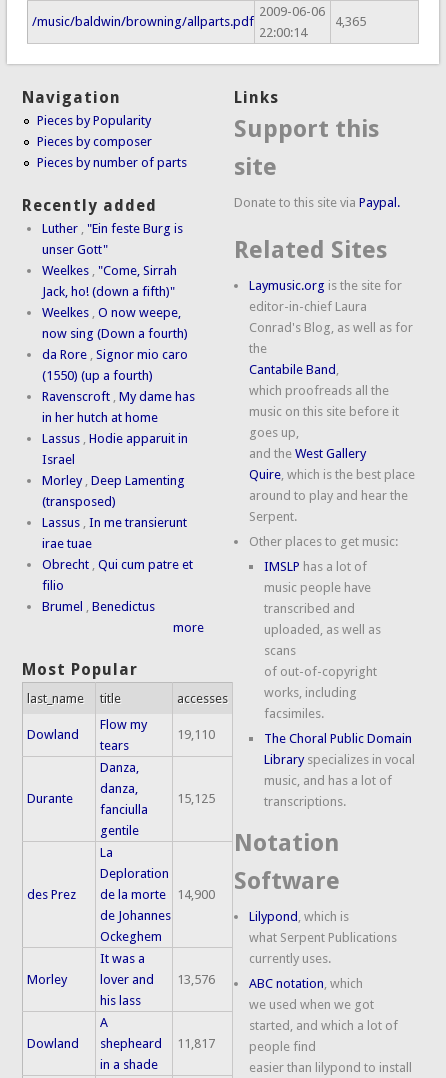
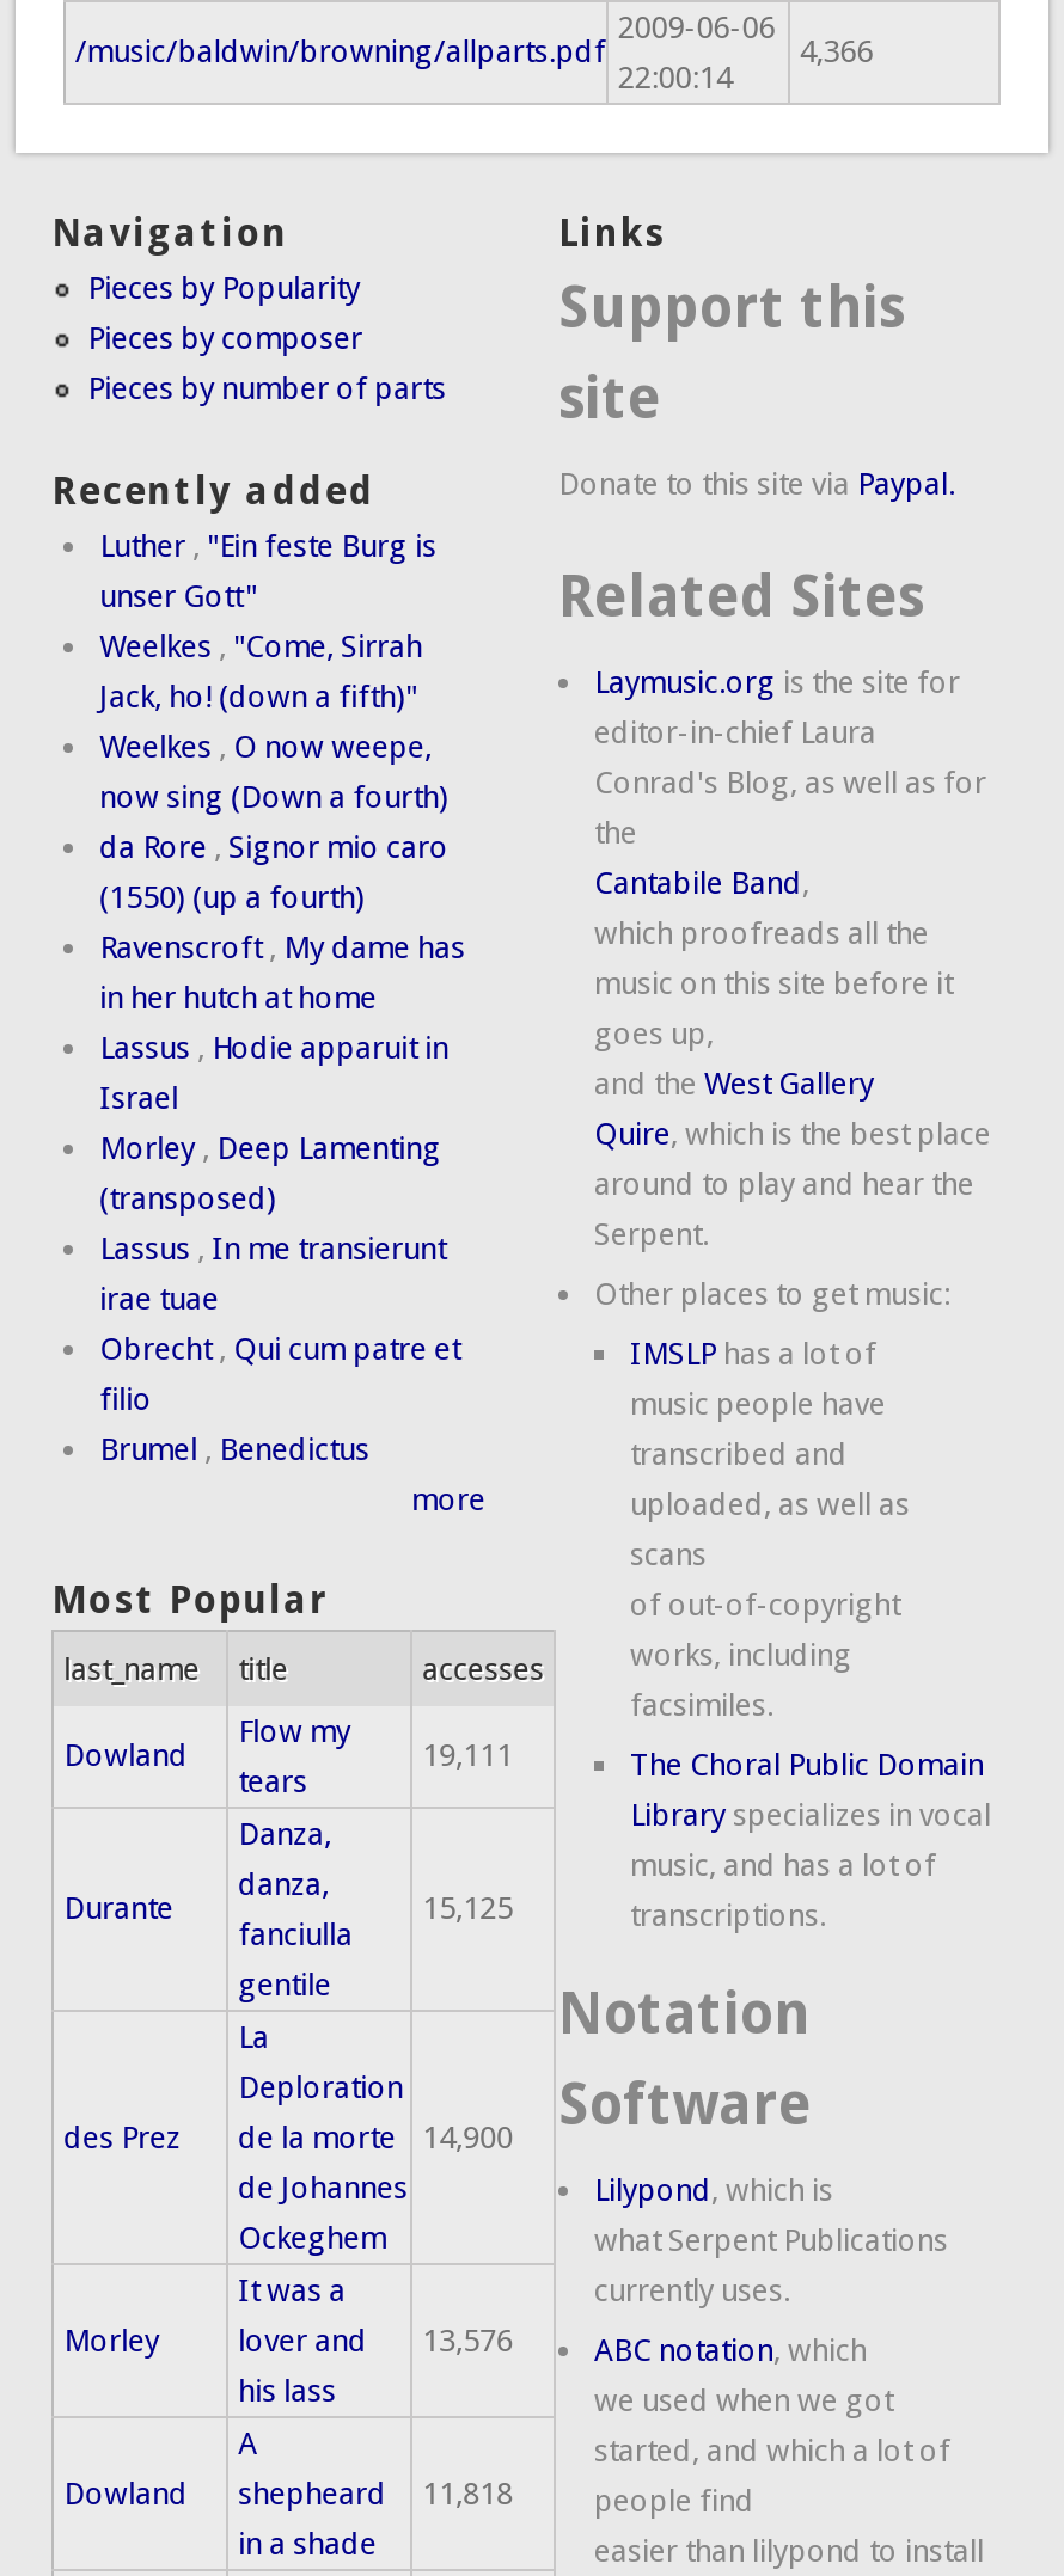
- 4,365
+ 4,366

- 19,110
+ 19,111

- Dowland shepheard 11,817
+ Dowland shepheard 11,818
